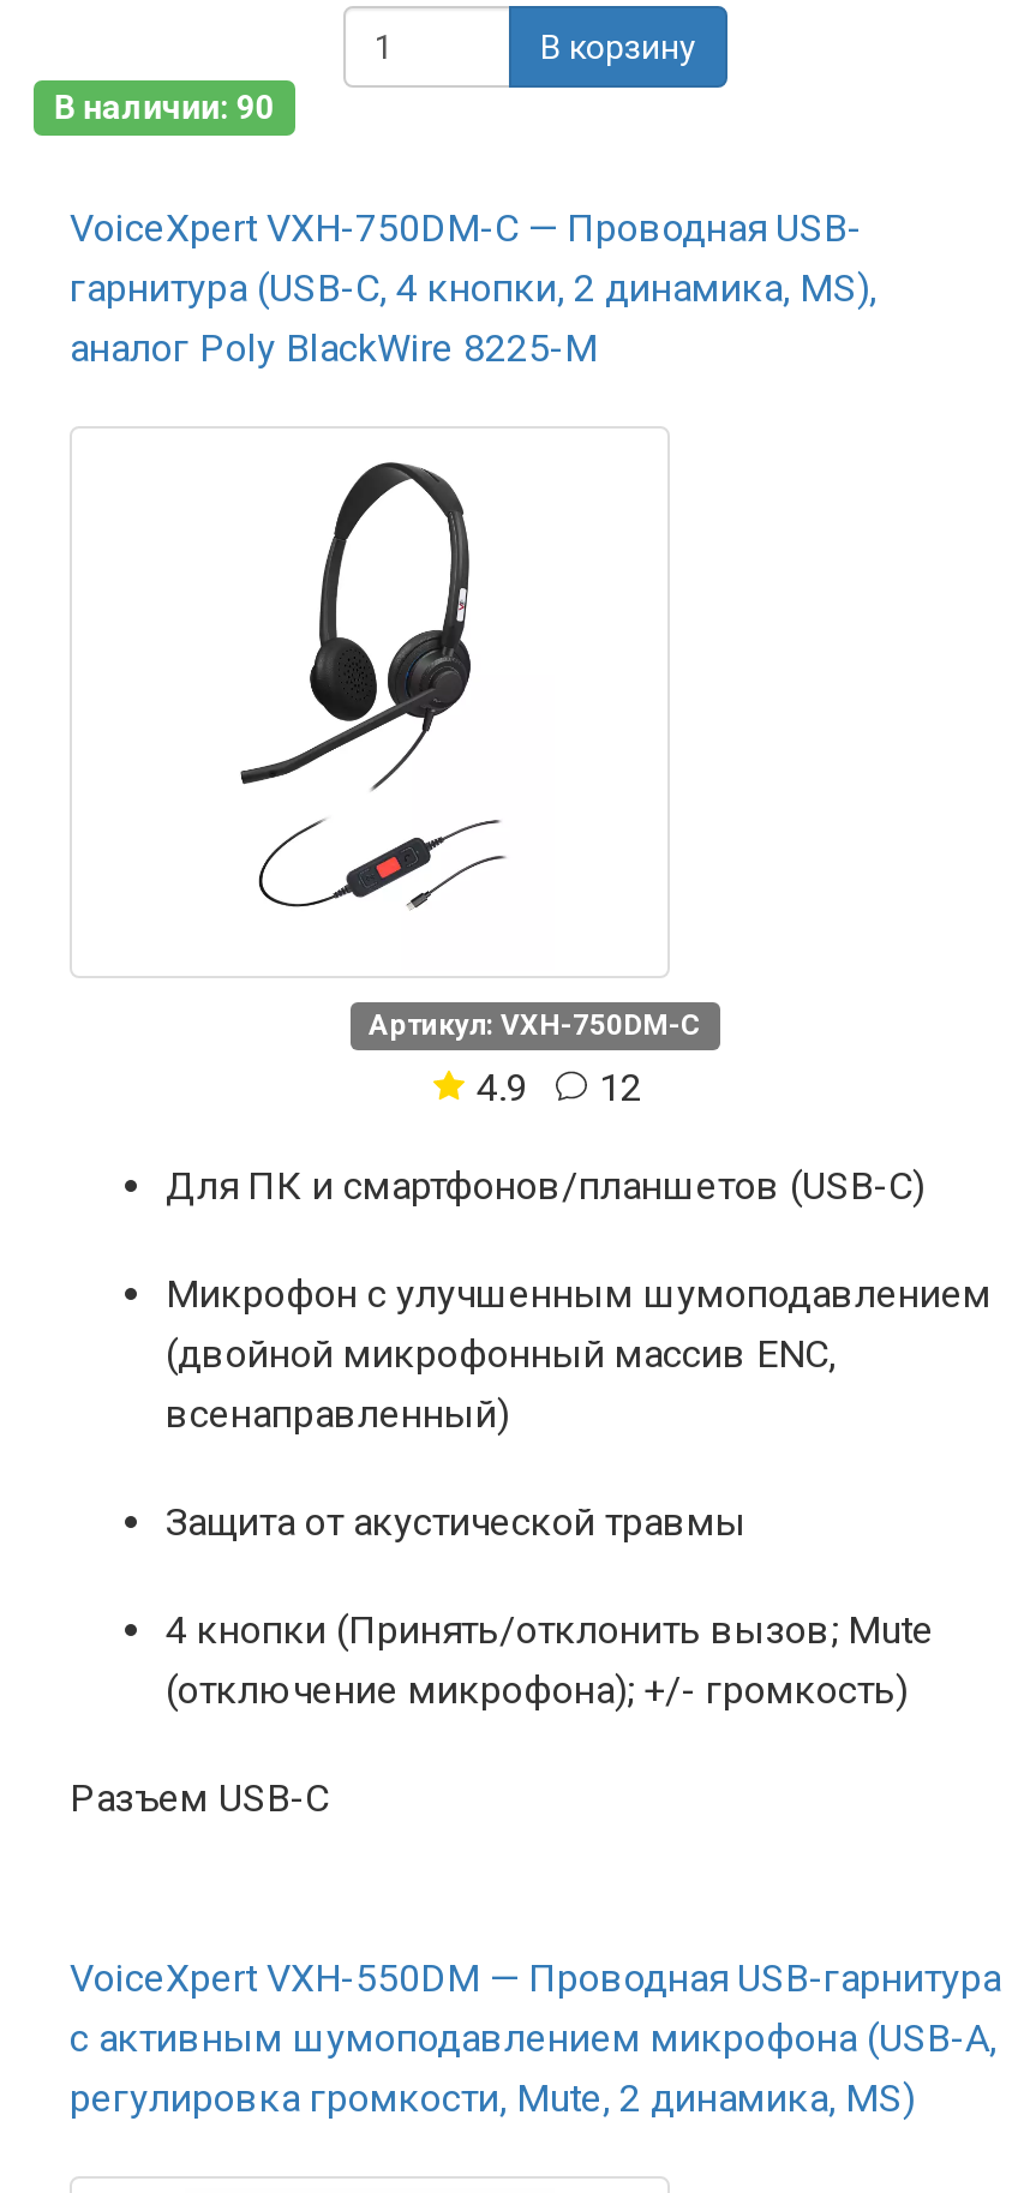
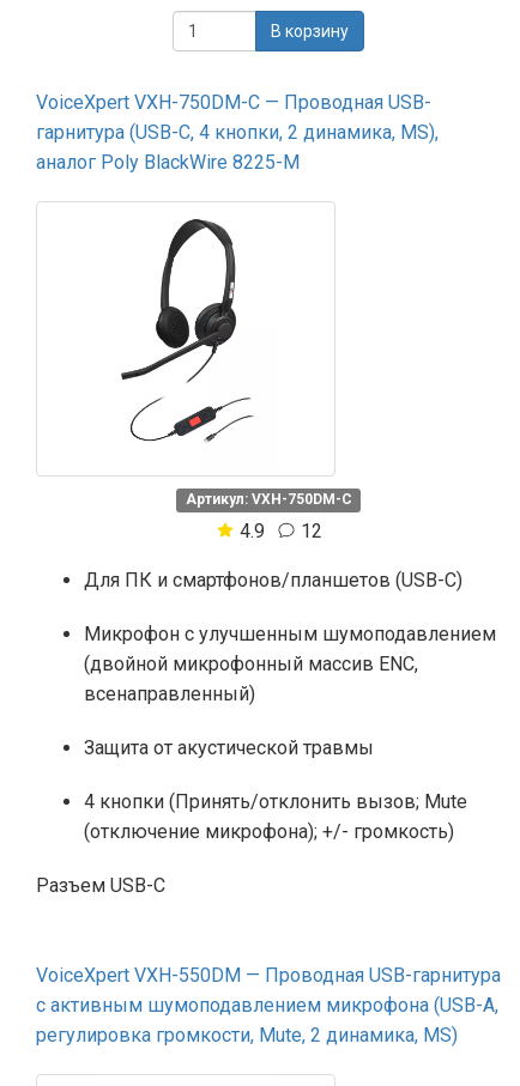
- В наличии: 90
